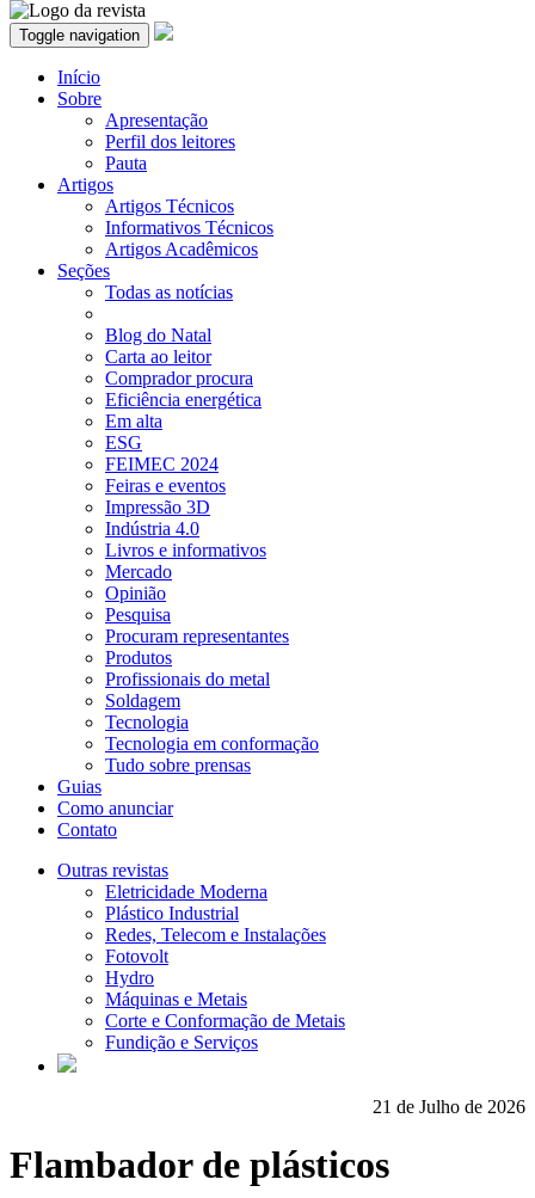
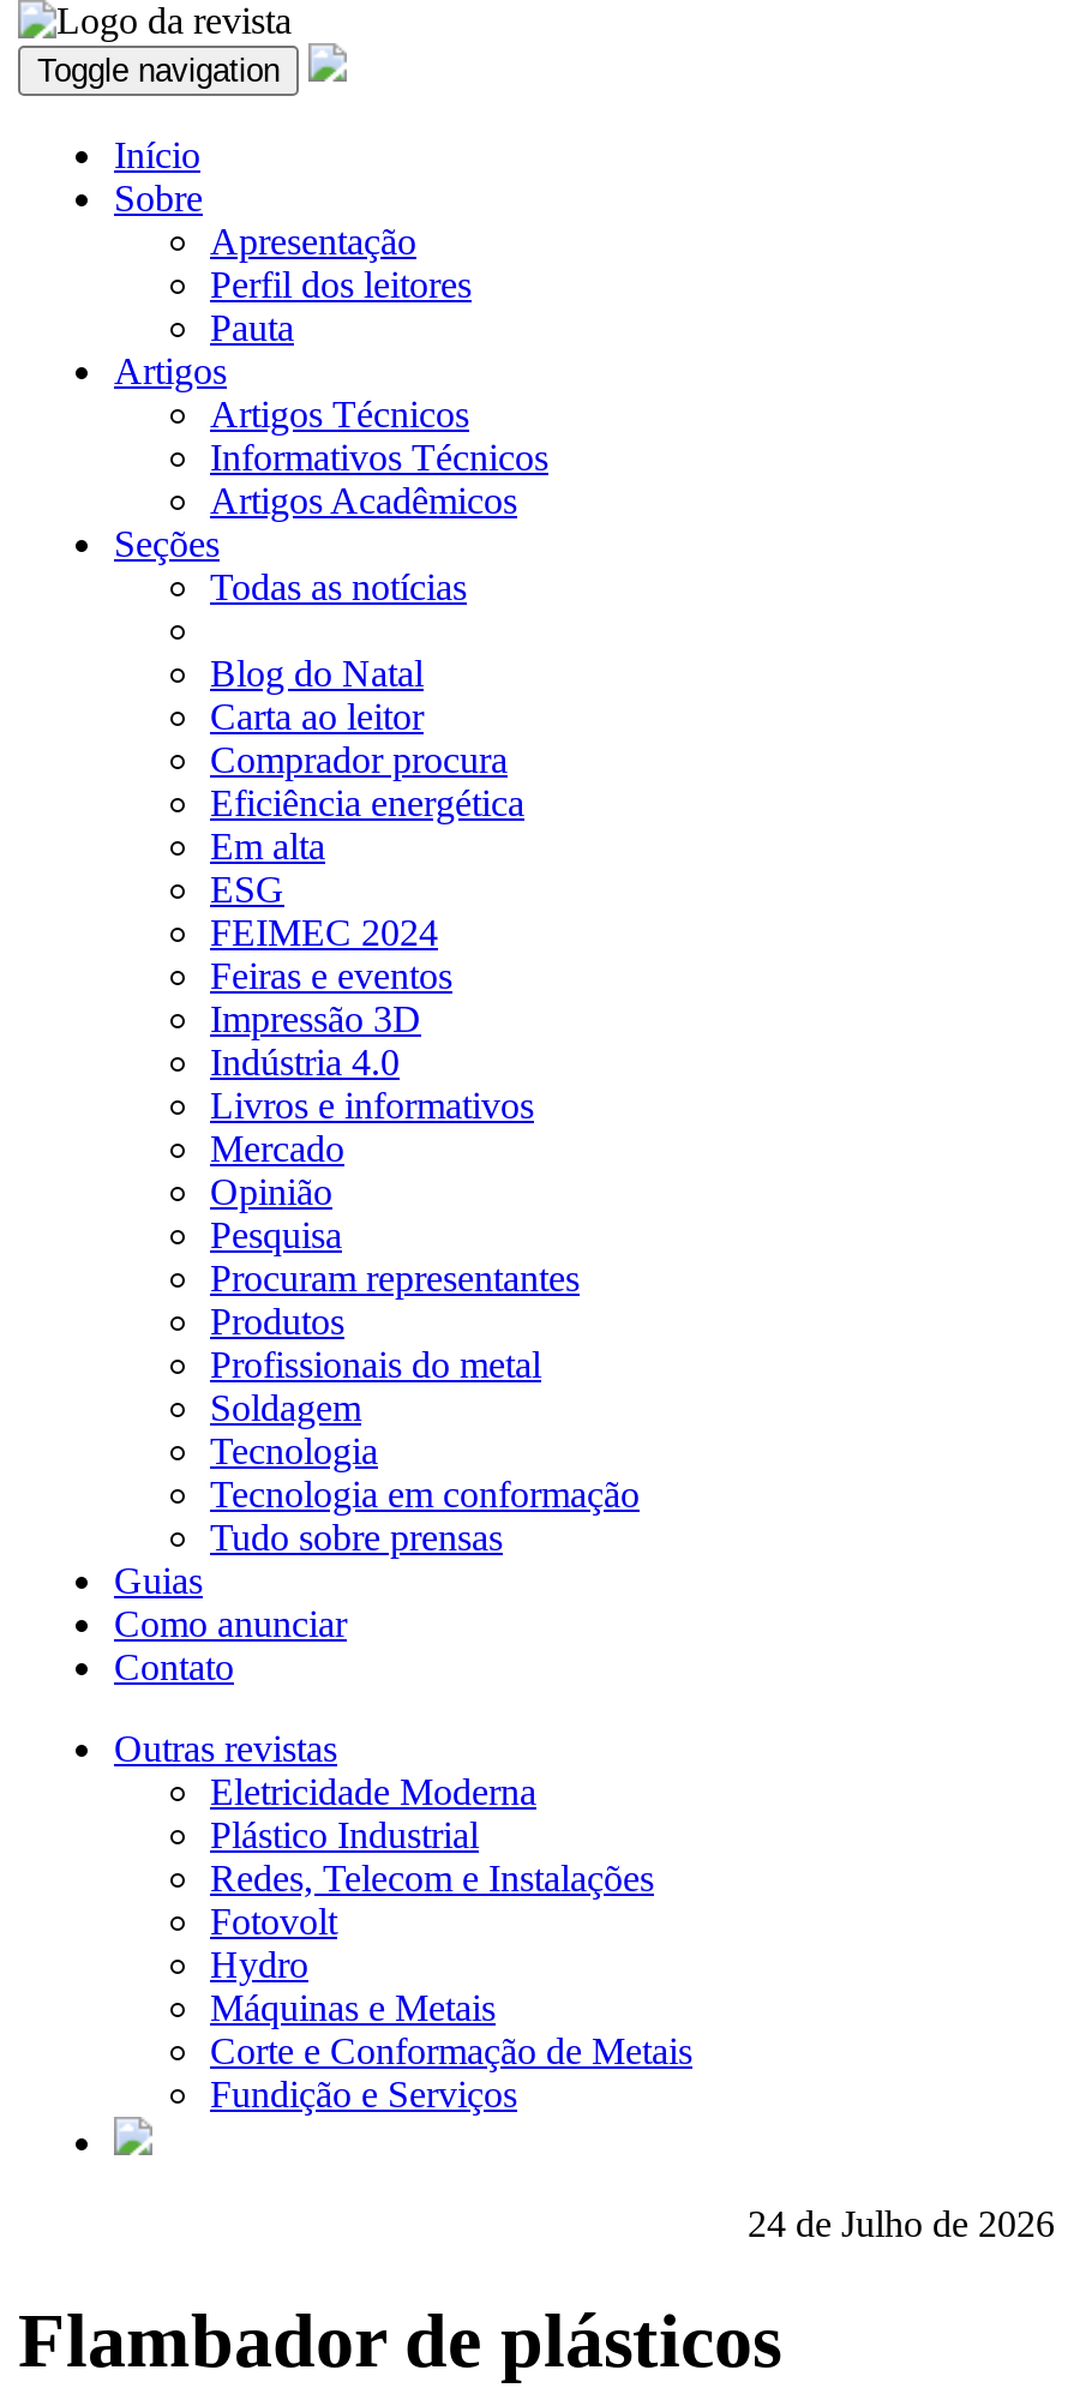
- 21 de Julho de 2026
+ 24 de Julho de 2026
